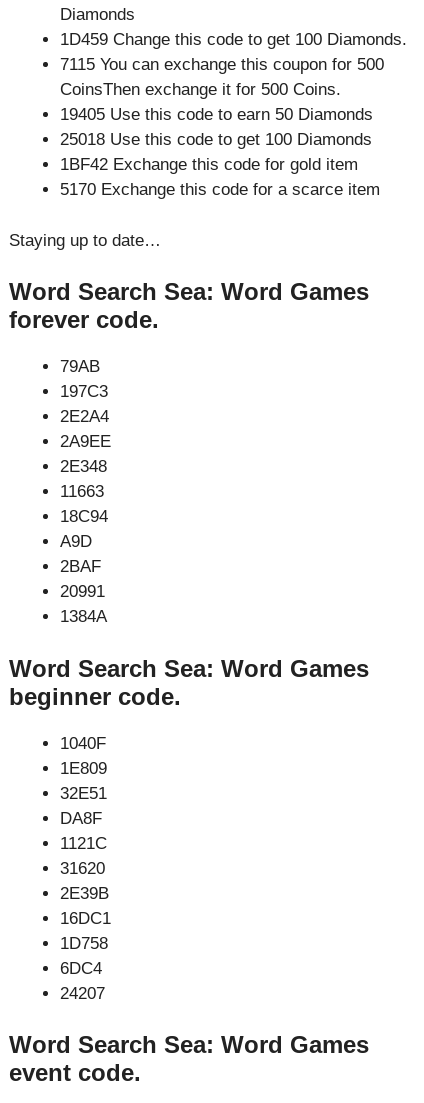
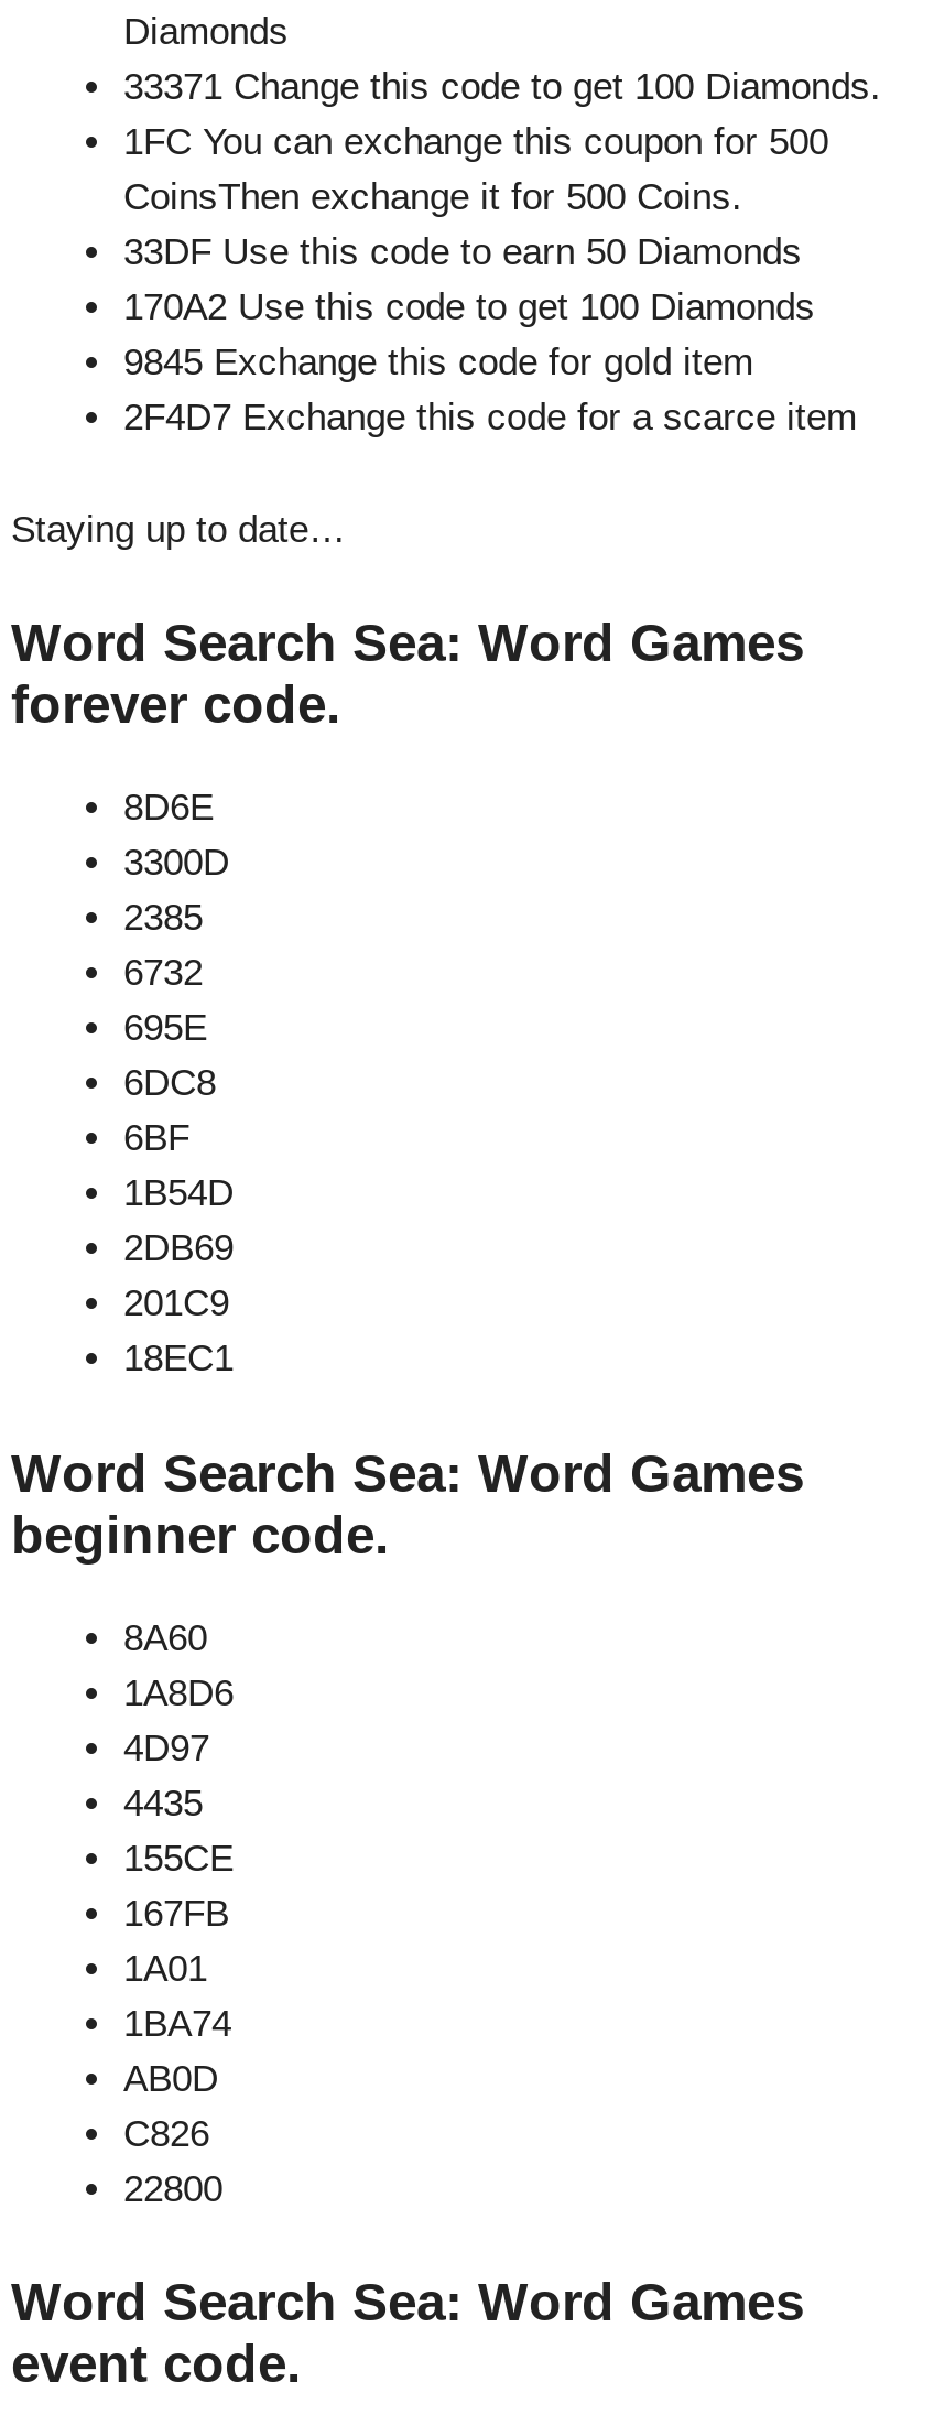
- 1D459 Change this code to get 100 Diamonds.
+ 33371 Change this code to get 100 Diamonds.

- 7115 You can exchange this coupon for 500
+ 1FC You can exchange this coupon for 500

- 19405 Use this code to earn 50 Diamonds
+ 33DF Use this code to earn 50 Diamonds

- 25018 Use this code to get 100 Diamonds
+ 170A2 Use this code to get 100 Diamonds

- 1BF42 Exchange this code for gold item
+ 9845 Exchange this code for gold item

- 5170 Exchange this code for a scarce item
+ 2F4D7 Exchange this code for a scarce item

- 79AB
- 197C3
- 2E2A4
- 2A9EE
- 2E348
- 11663
- 18C94
- A9D
- 2BAF
- 20991
- 1384A
+ 8D6E
+ 3300D
+ 2385
+ 6732
+ 695E
+ 6DC8
+ 6BF
+ 1B54D
+ 2DB69
+ 201C9
+ 18EC1

- 1040F
- 1E809
- 32E51
- DA8F
- 1121C
- 31620
- 2E39B
- 16DC1
- 1D758
- 6DC4
- 24207
+ 8A60
+ 1A8D6
+ 4D97
+ 4435
+ 155CE
+ 167FB
+ 1A01
+ 1BA74
+ AB0D
+ C826
+ 22800
